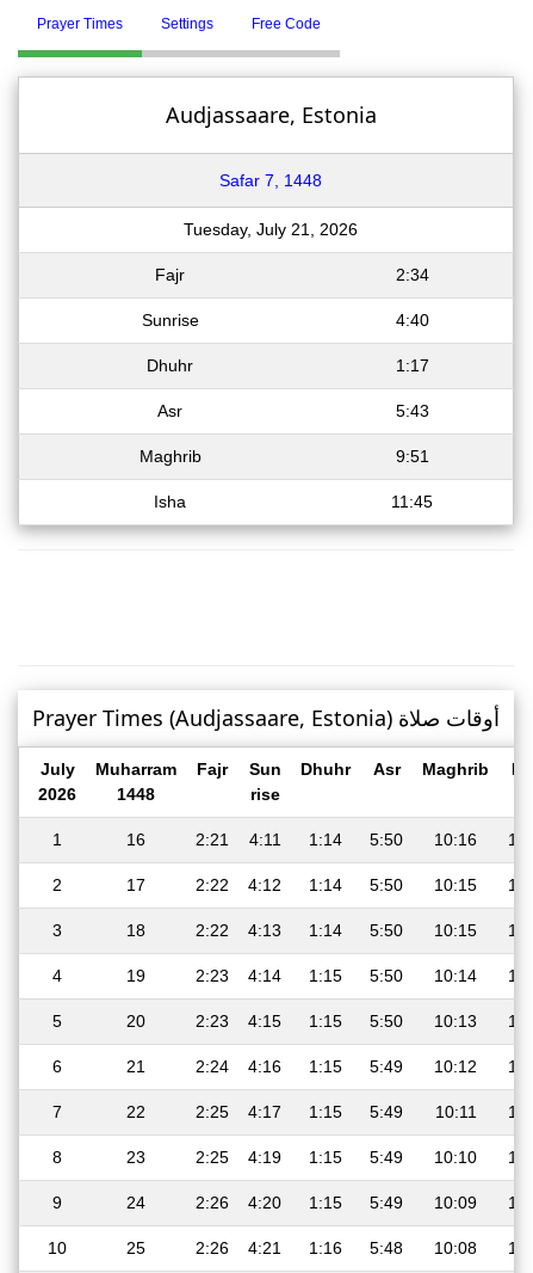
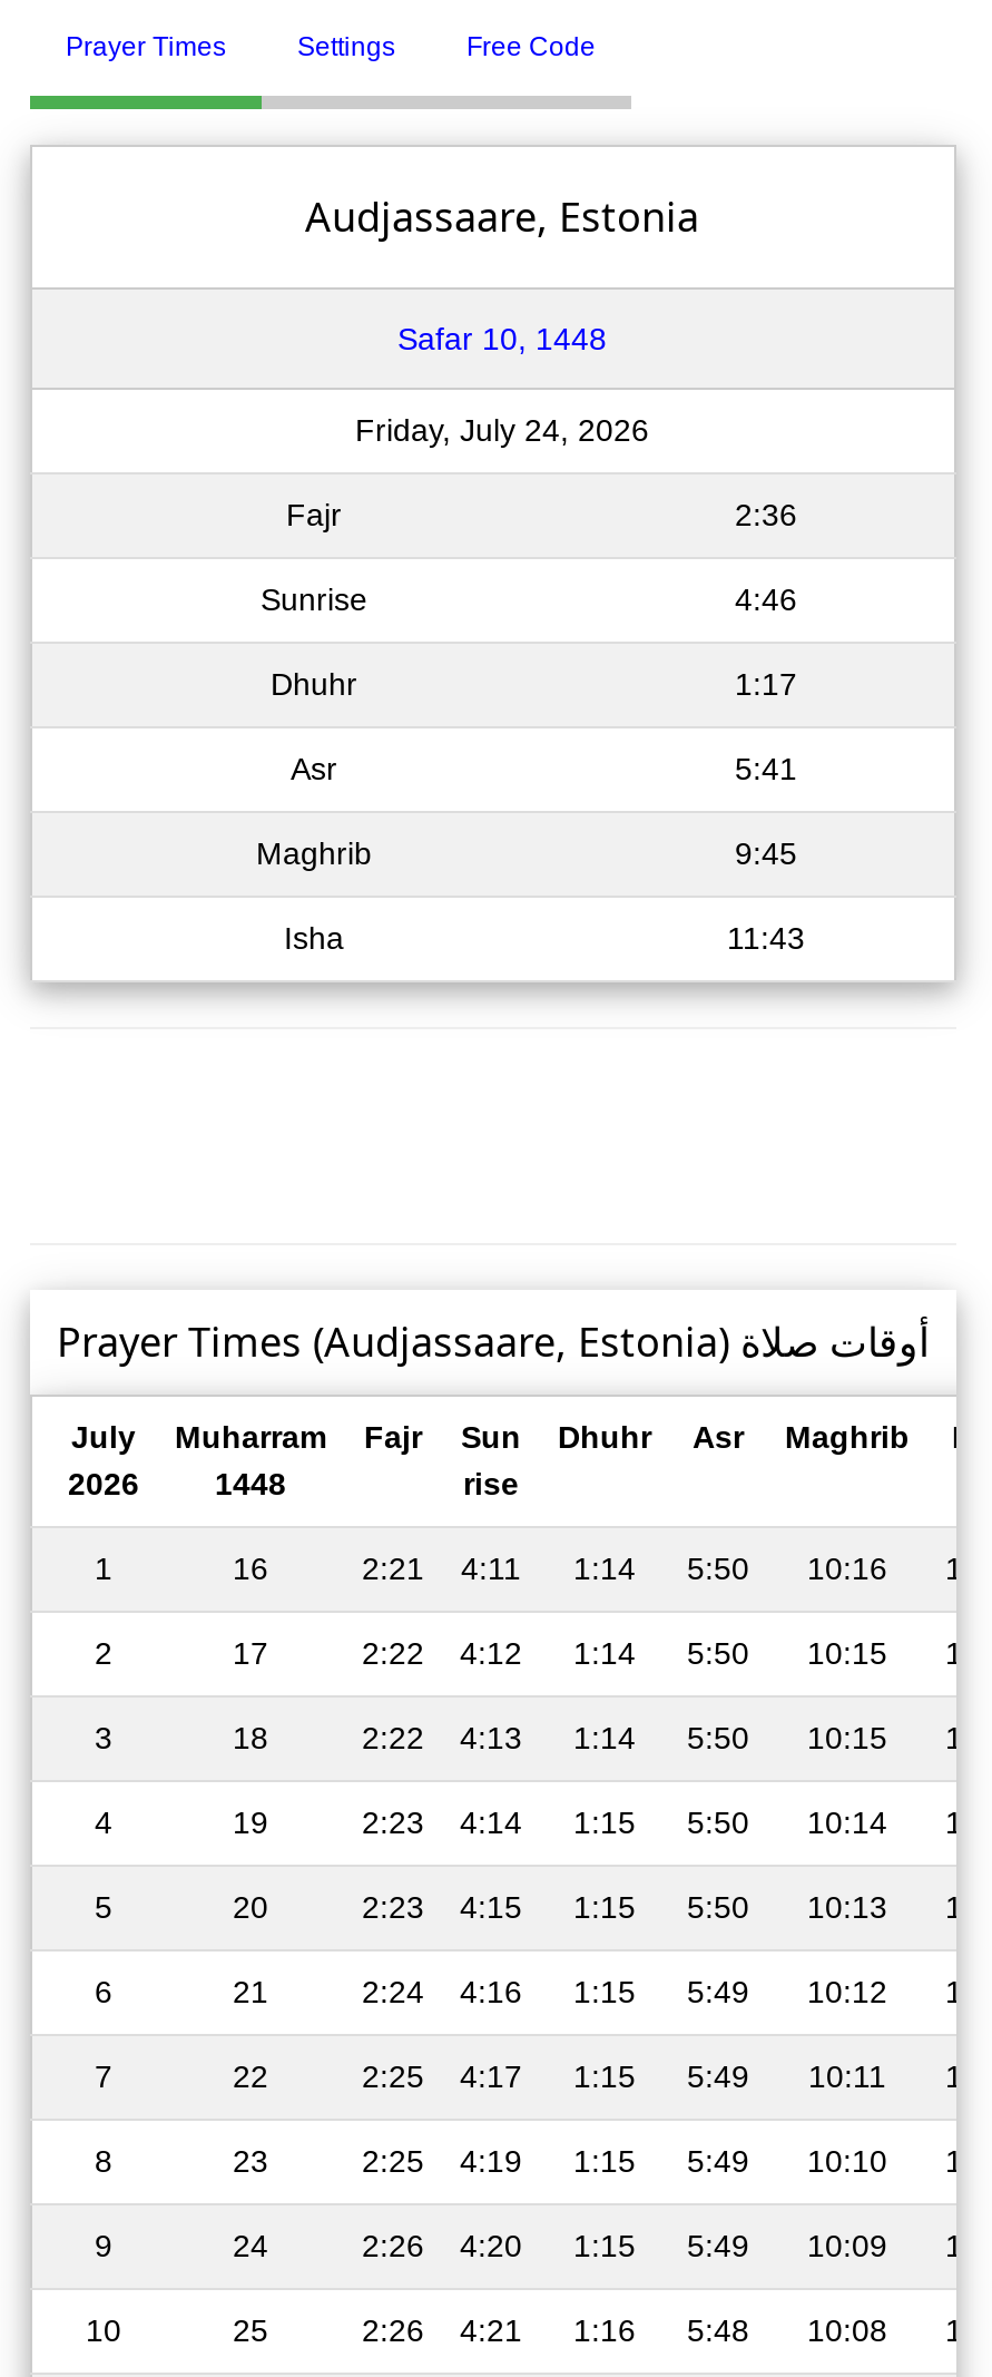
- Safar 7, 1448
+ Safar 10, 1448

- Tuesday, July 21, 2026
+ Friday, July 24, 2026

- 2:34
+ 2:36

- 4:40
+ 4:46

- 5:43
+ 5:41

- 9:51
+ 9:45

- 11:45
+ 11:43
